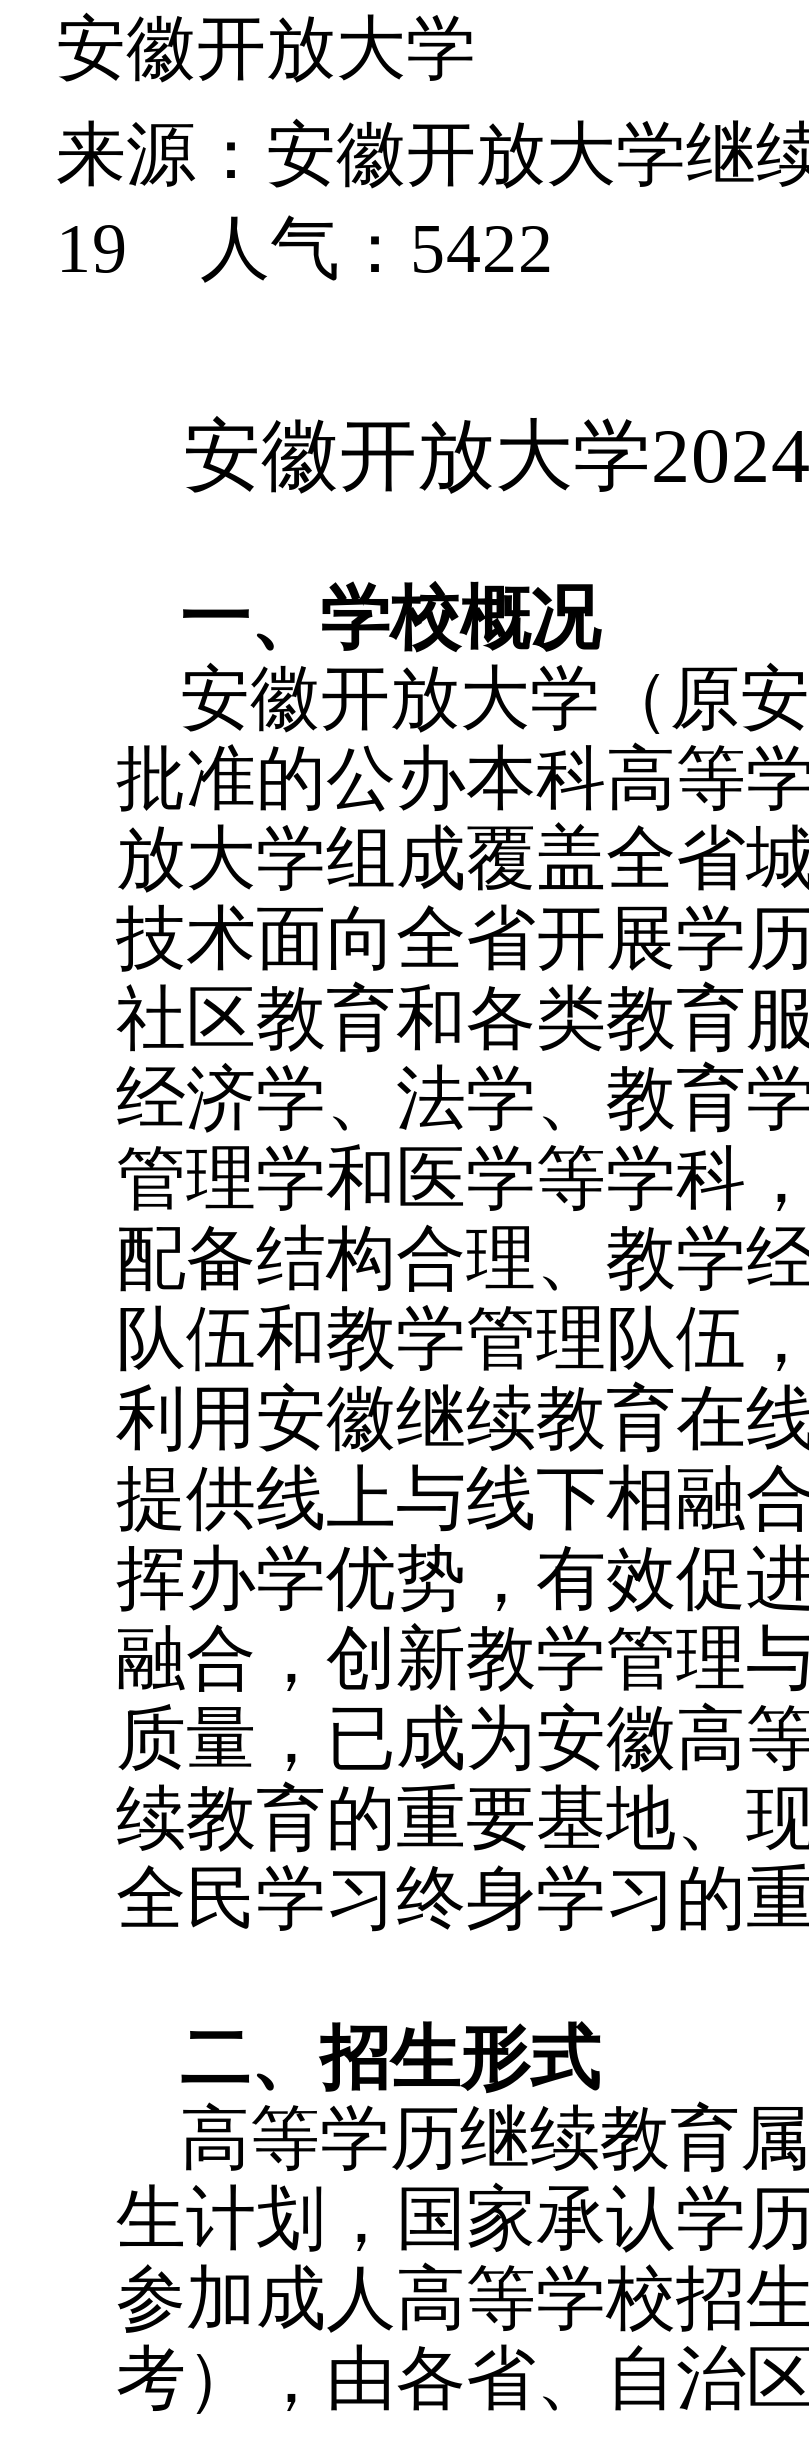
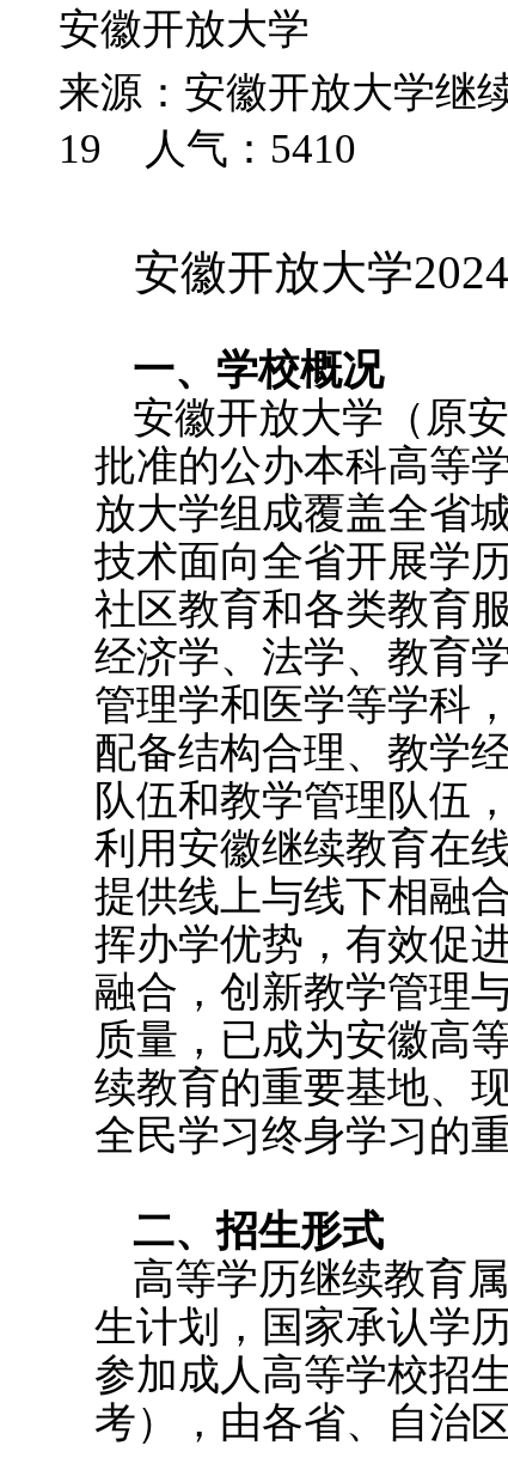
- 19 人气：5422
+ 19 人气：5410
